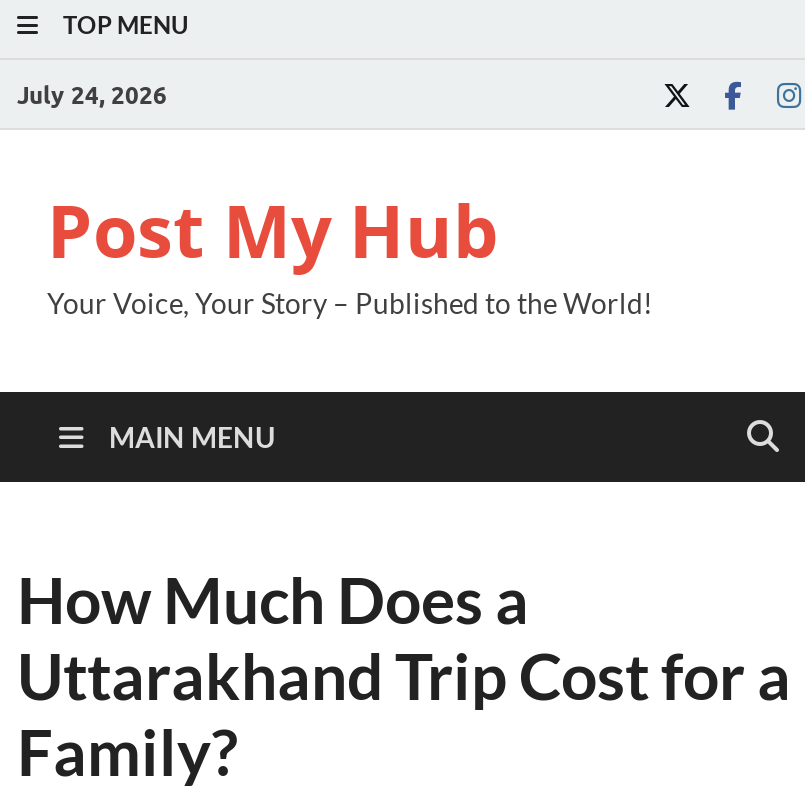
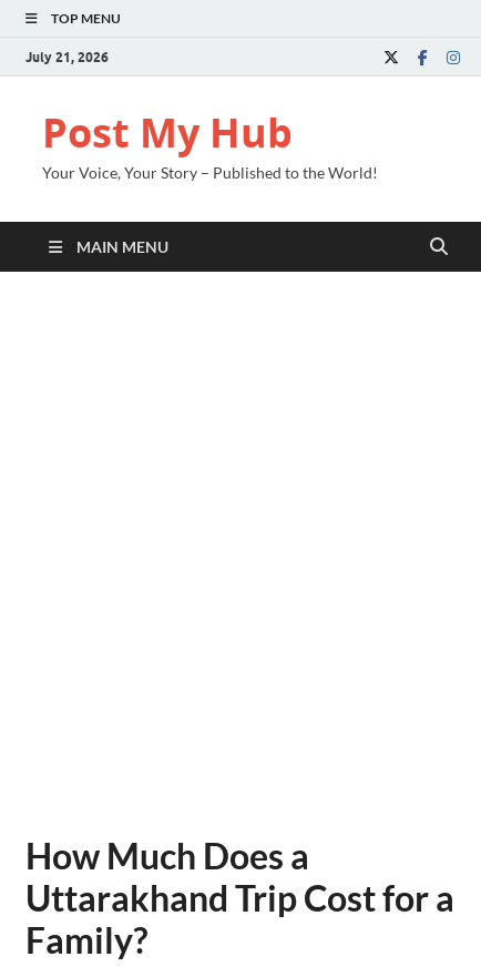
- July 24, 2026
+ July 21, 2026
